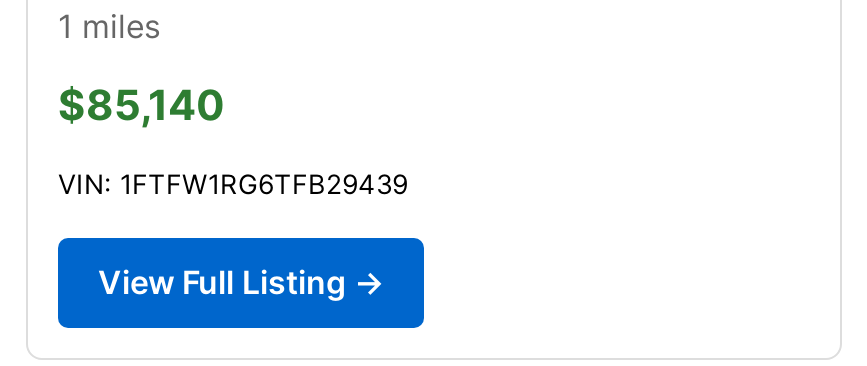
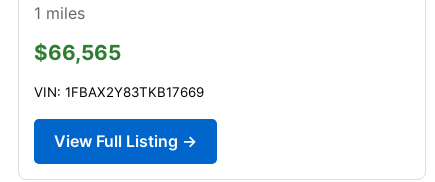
- $85,140
+ $66,565

- VIN: 1FTFW1RG6TFB29439
+ VIN: 1FBAX2Y83TKB17669
